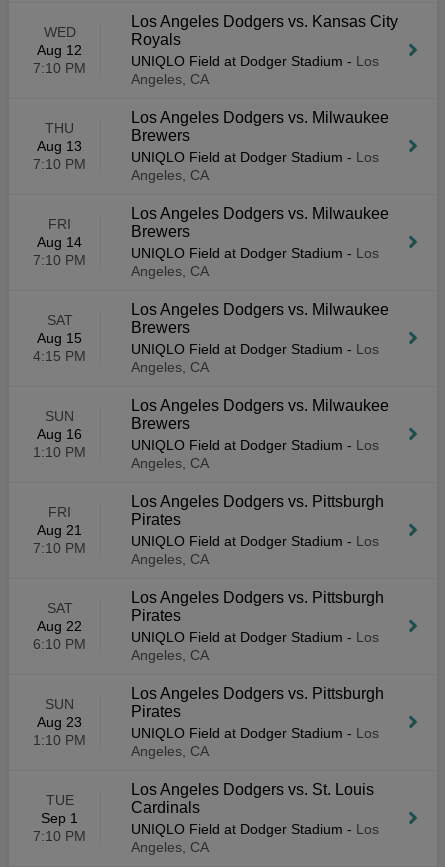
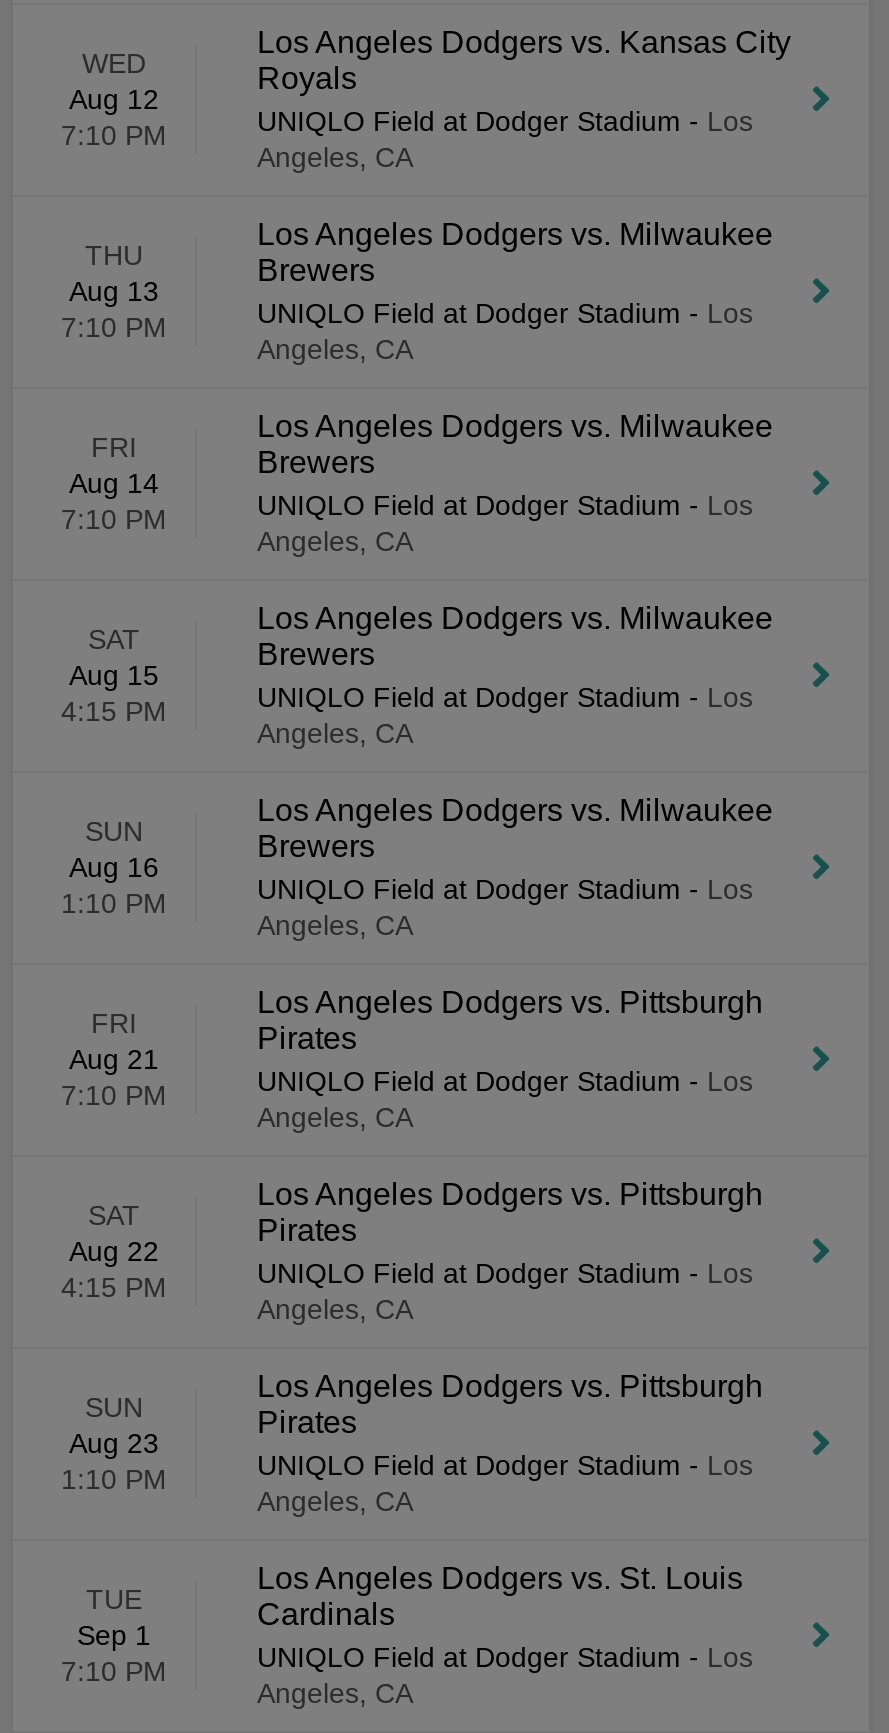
- 6:10 PM
+ 4:15 PM
